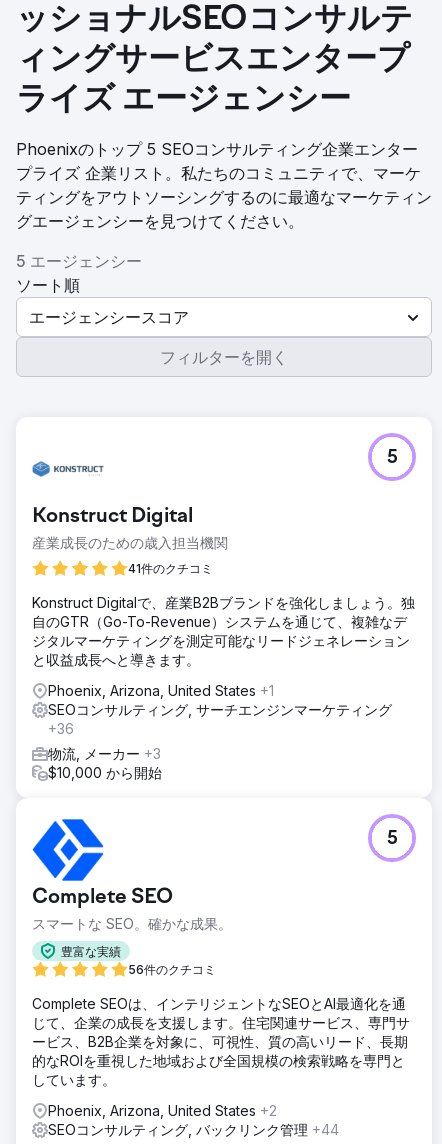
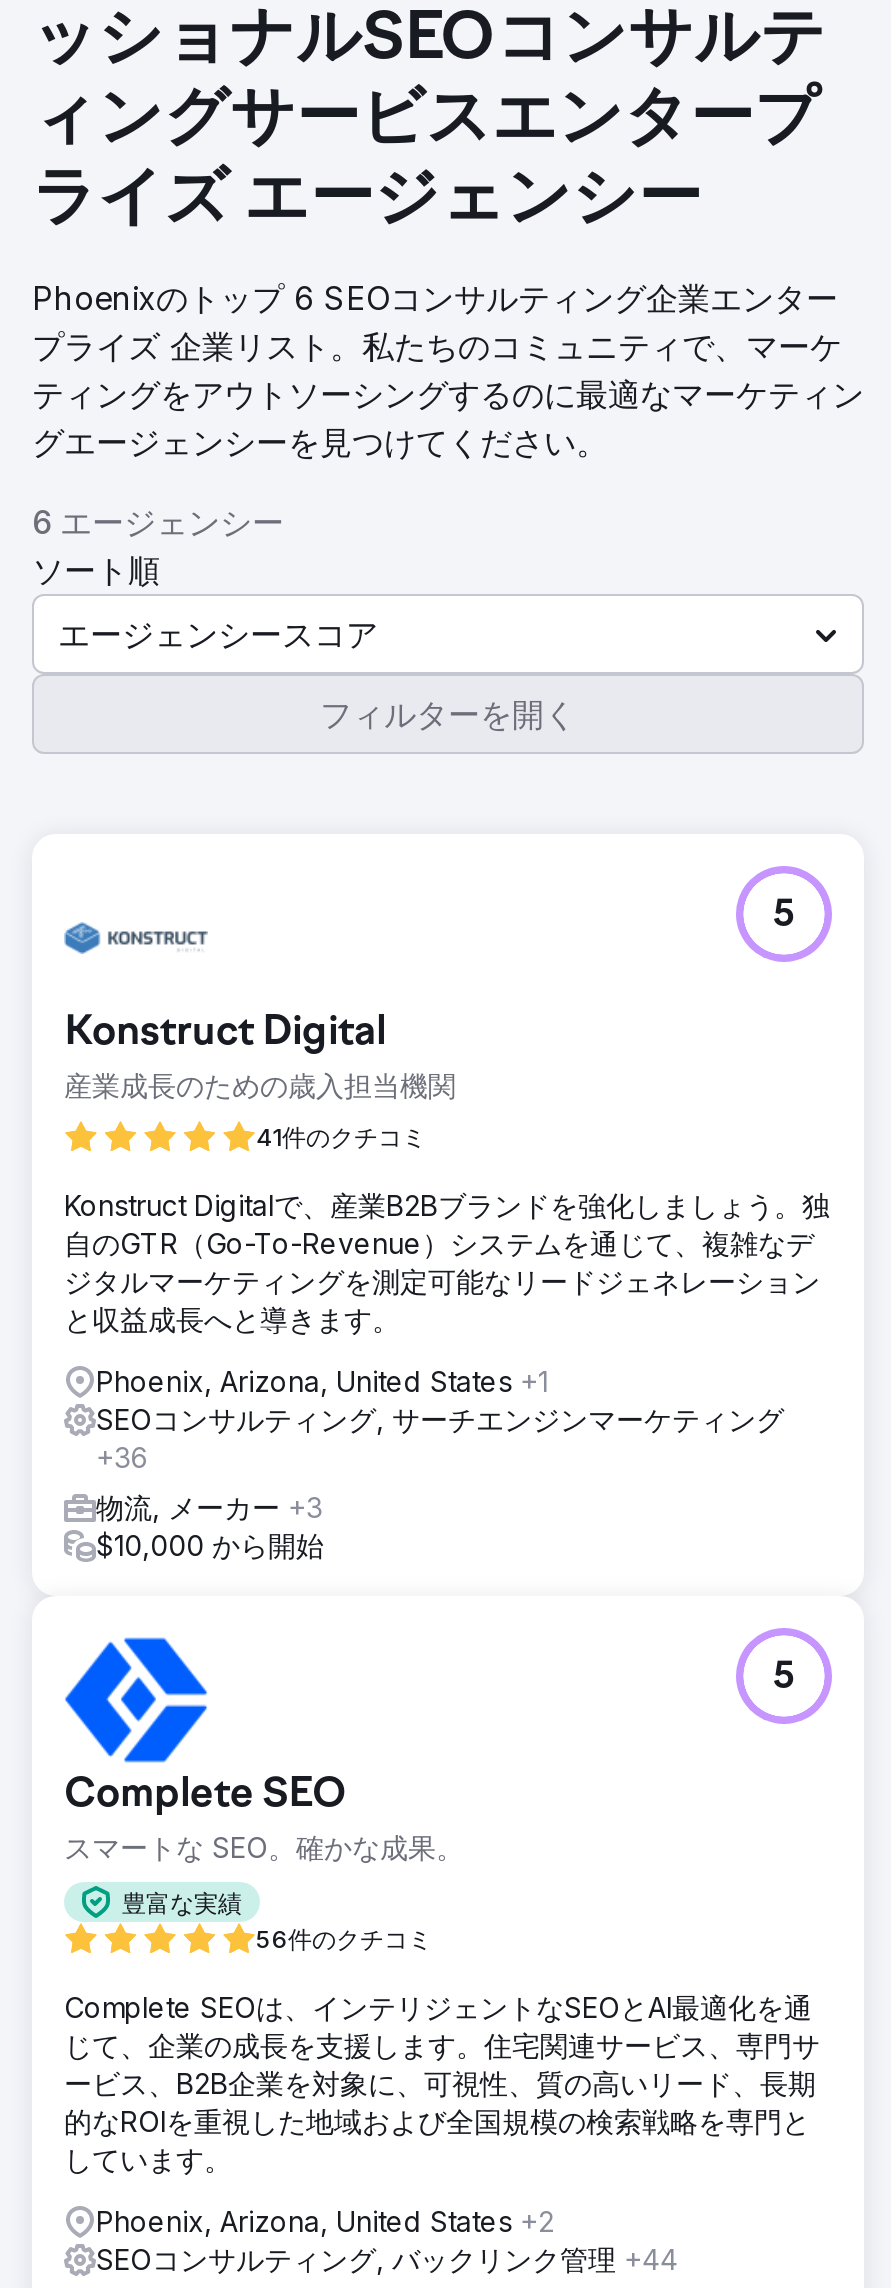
- Phoenixのトップ 5 SEOコンサルティング企業エンター
+ Phoenixのトップ 6 SEOコンサルティング企業エンター

- 5 エージェンシー
+ 6 エージェンシー
